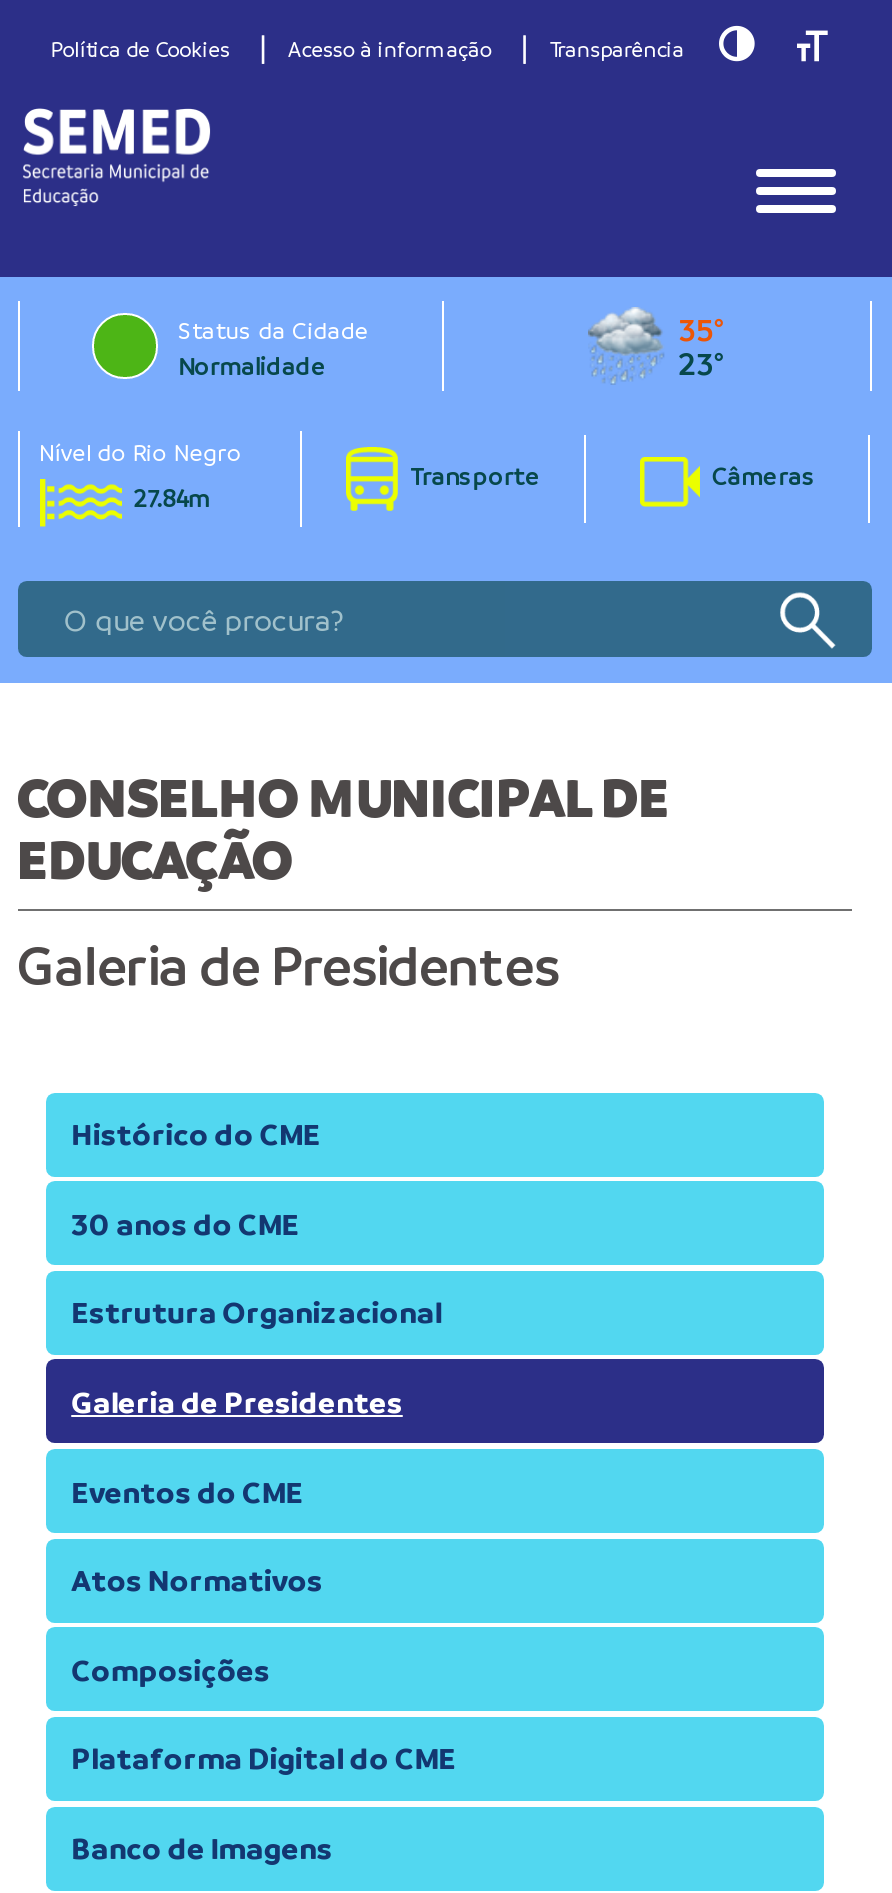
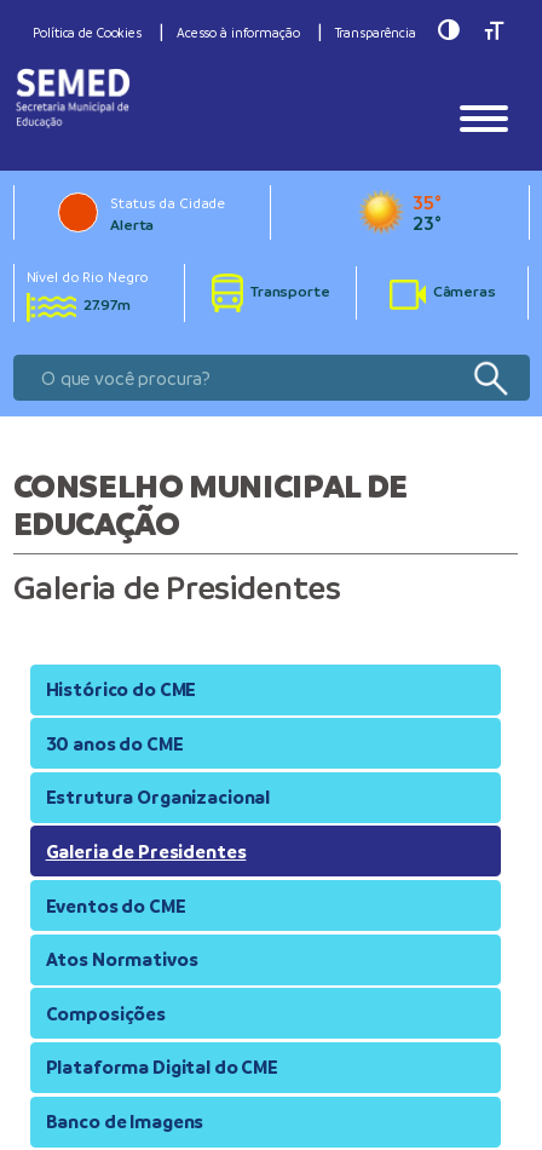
- [image]
- Normalidade
+ [image]
+ Alerta

- [image]
+ [image]

- 27.84m
+ 27.97m
